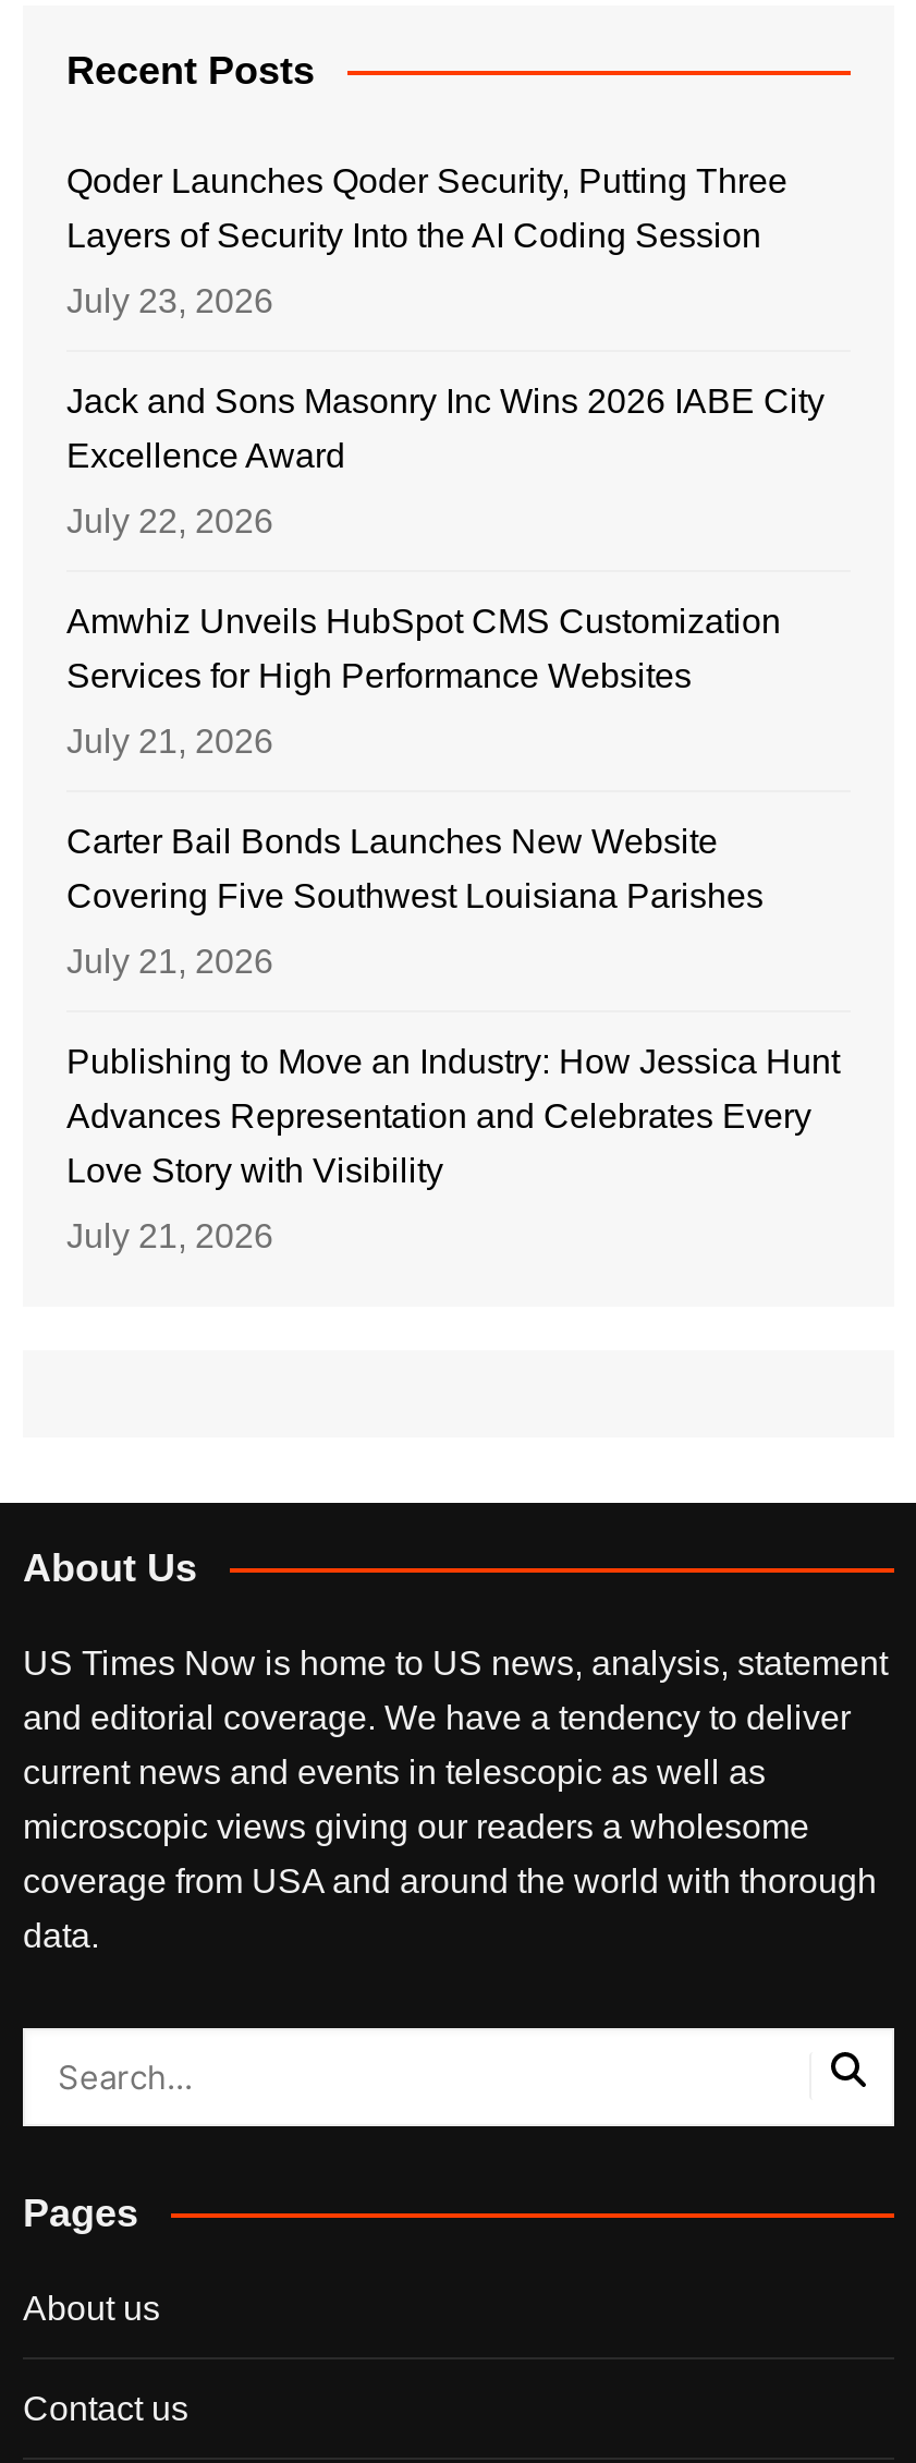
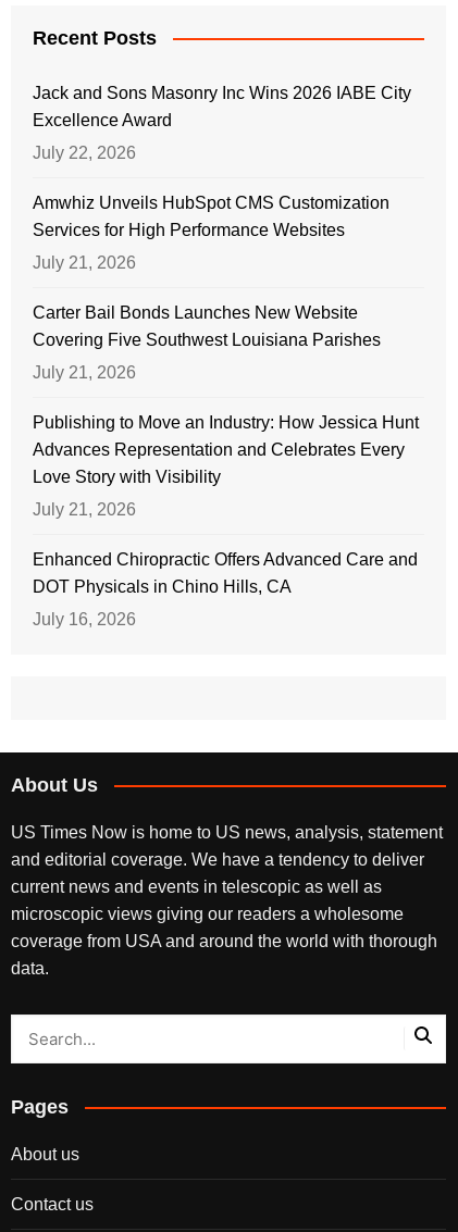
- Qoder Launches Qoder Security, Putting Three
- Layers of Security Into the AI Coding Session
- July 23, 2026

moved up: Jack and Sons Masonry Inc Wins 2026 IABE City | Excellence Award | July 22, 2026 | ... | Love Story with Visibility | July 21, 2026

+ Enhanced Chiropractic Offers Advanced Care and
+ DOT Physicals in Chino Hills, CA
+ July 16, 2026
